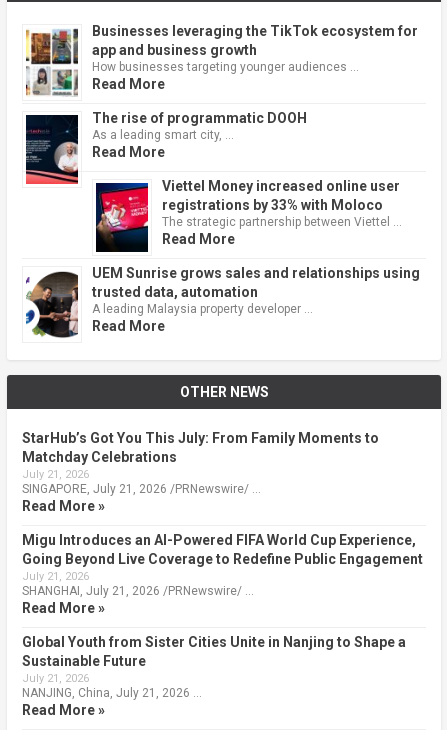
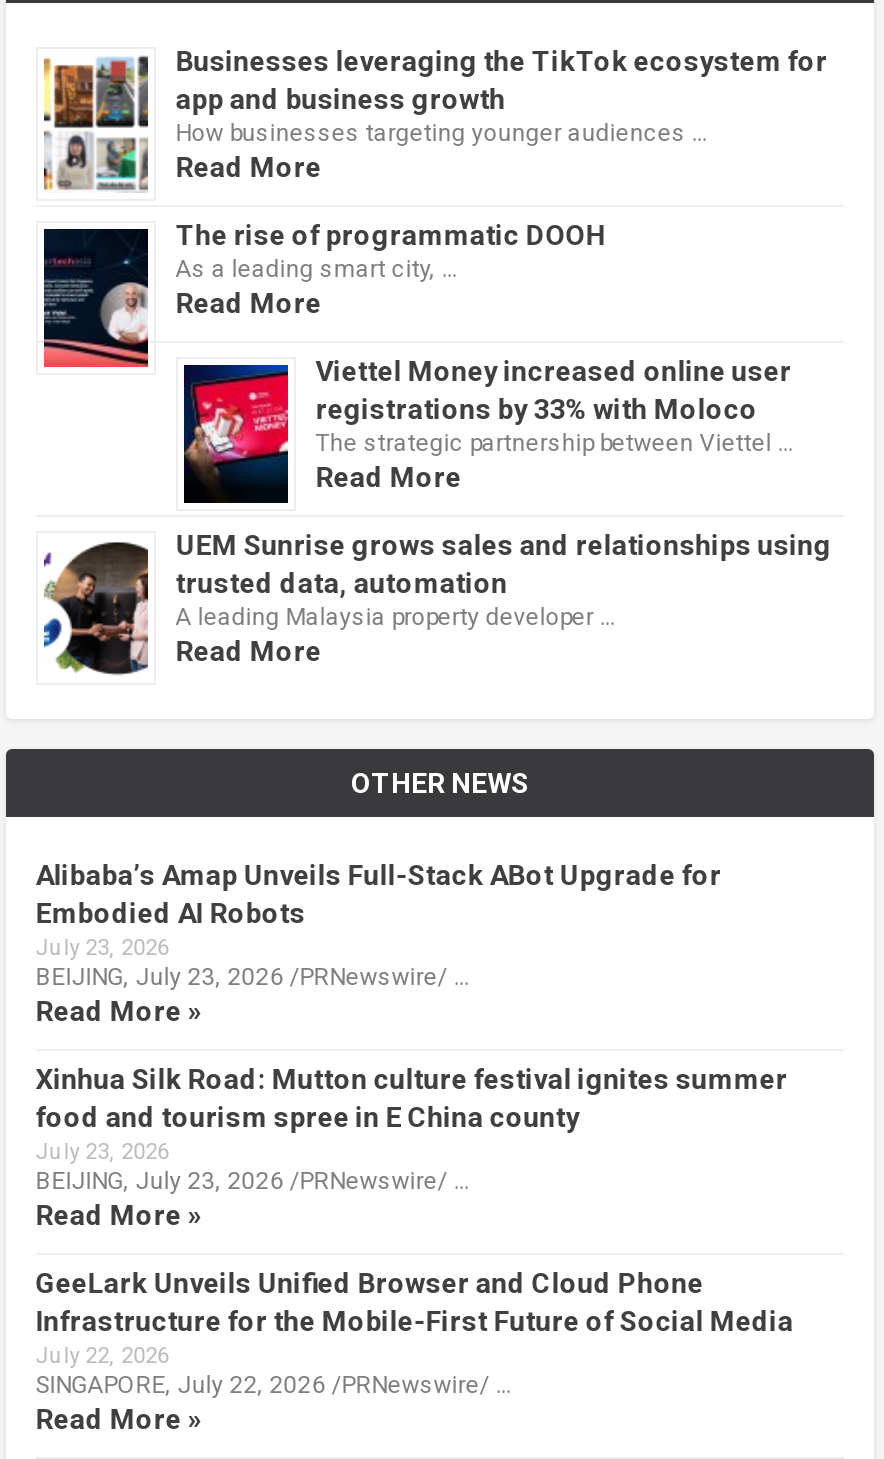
- StarHub’s Got You This July: From Family Moments to
- Matchday Celebrations
- July 21, 2026
- SINGAPORE, July 21, 2026 /PRNewswire/ …
+ Alibaba’s Amap Unveils Full-Stack ABot Upgrade for
+ Embodied AI Robots
+ July 23, 2026
+ BEIJING, July 23, 2026 /PRNewswire/ …

- Migu Introduces an AI-Powered FIFA World Cup Experience,
- Going Beyond Live Coverage to Redefine Public Engagement
- July 21, 2026
- SHANGHAI, July 21, 2026 /PRNewswire/ …
+ Xinhua Silk Road: Mutton culture festival ignites summer
+ food and tourism spree in E China county
+ July 23, 2026
+ BEIJING, July 23, 2026 /PRNewswire/ …

- Global Youth from Sister Cities Unite in Nanjing to Shape a
- Sustainable Future
- July 21, 2026
- NANJING, China, July 21, 2026 …
+ GeeLark Unveils Unified Browser and Cloud Phone
+ Infrastructure for the Mobile-First Future of Social Media
+ July 22, 2026
+ SINGAPORE, July 22, 2026 /PRNewswire/ …
